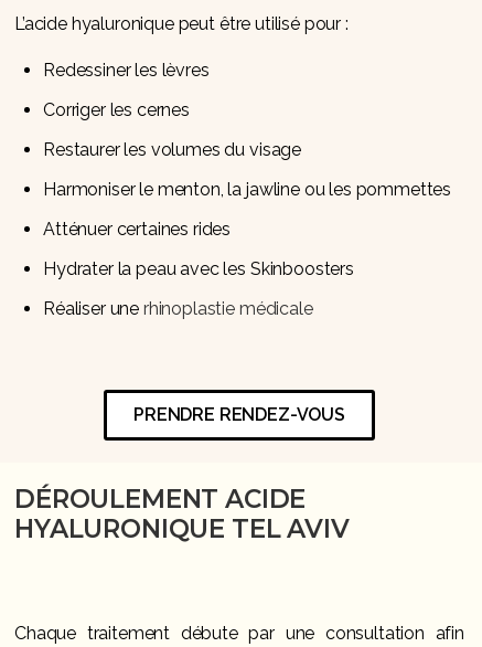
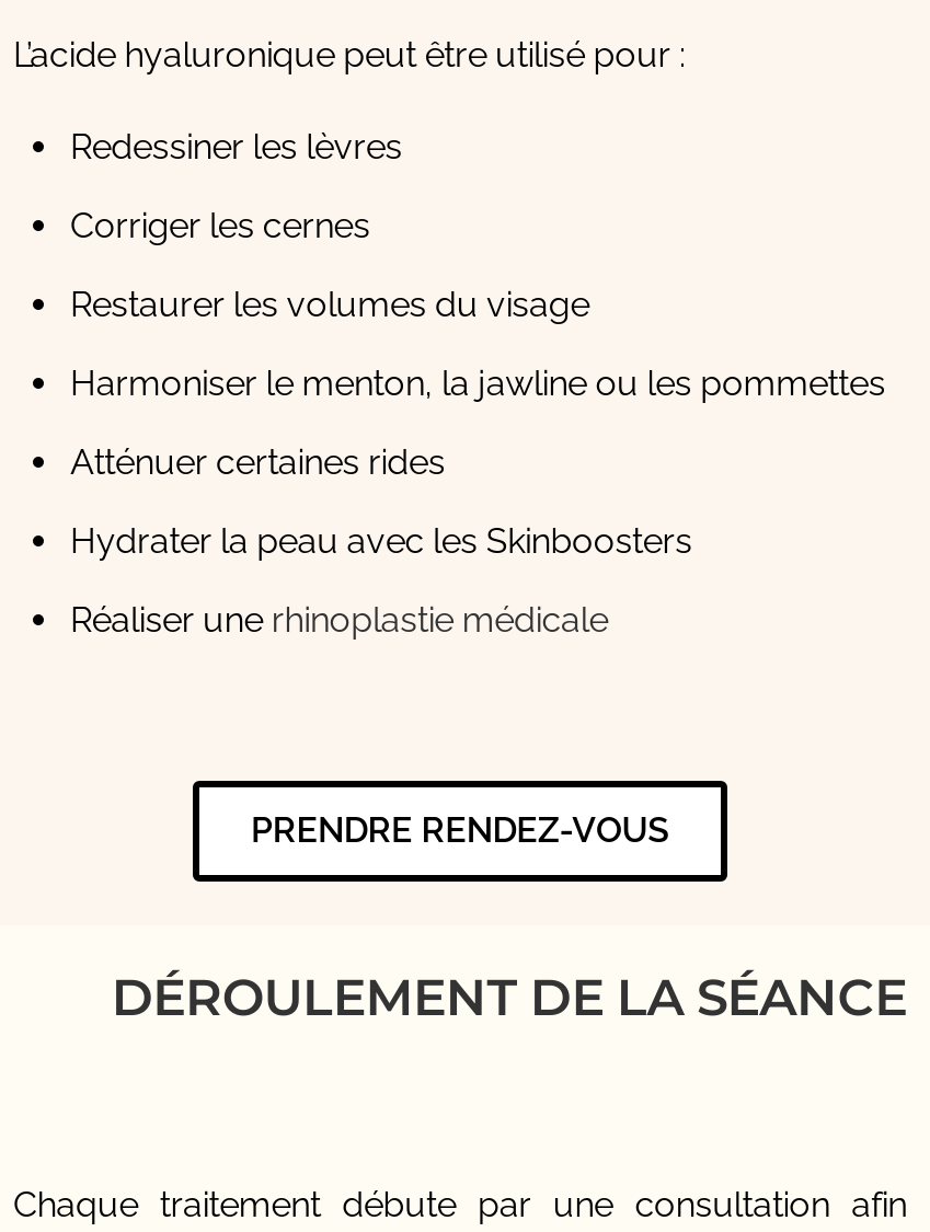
- DÉROULEMENT ACIDE
- HYALURONIQUE TEL AVIV
+ DÉROULEMENT DE LA SÉANCE
